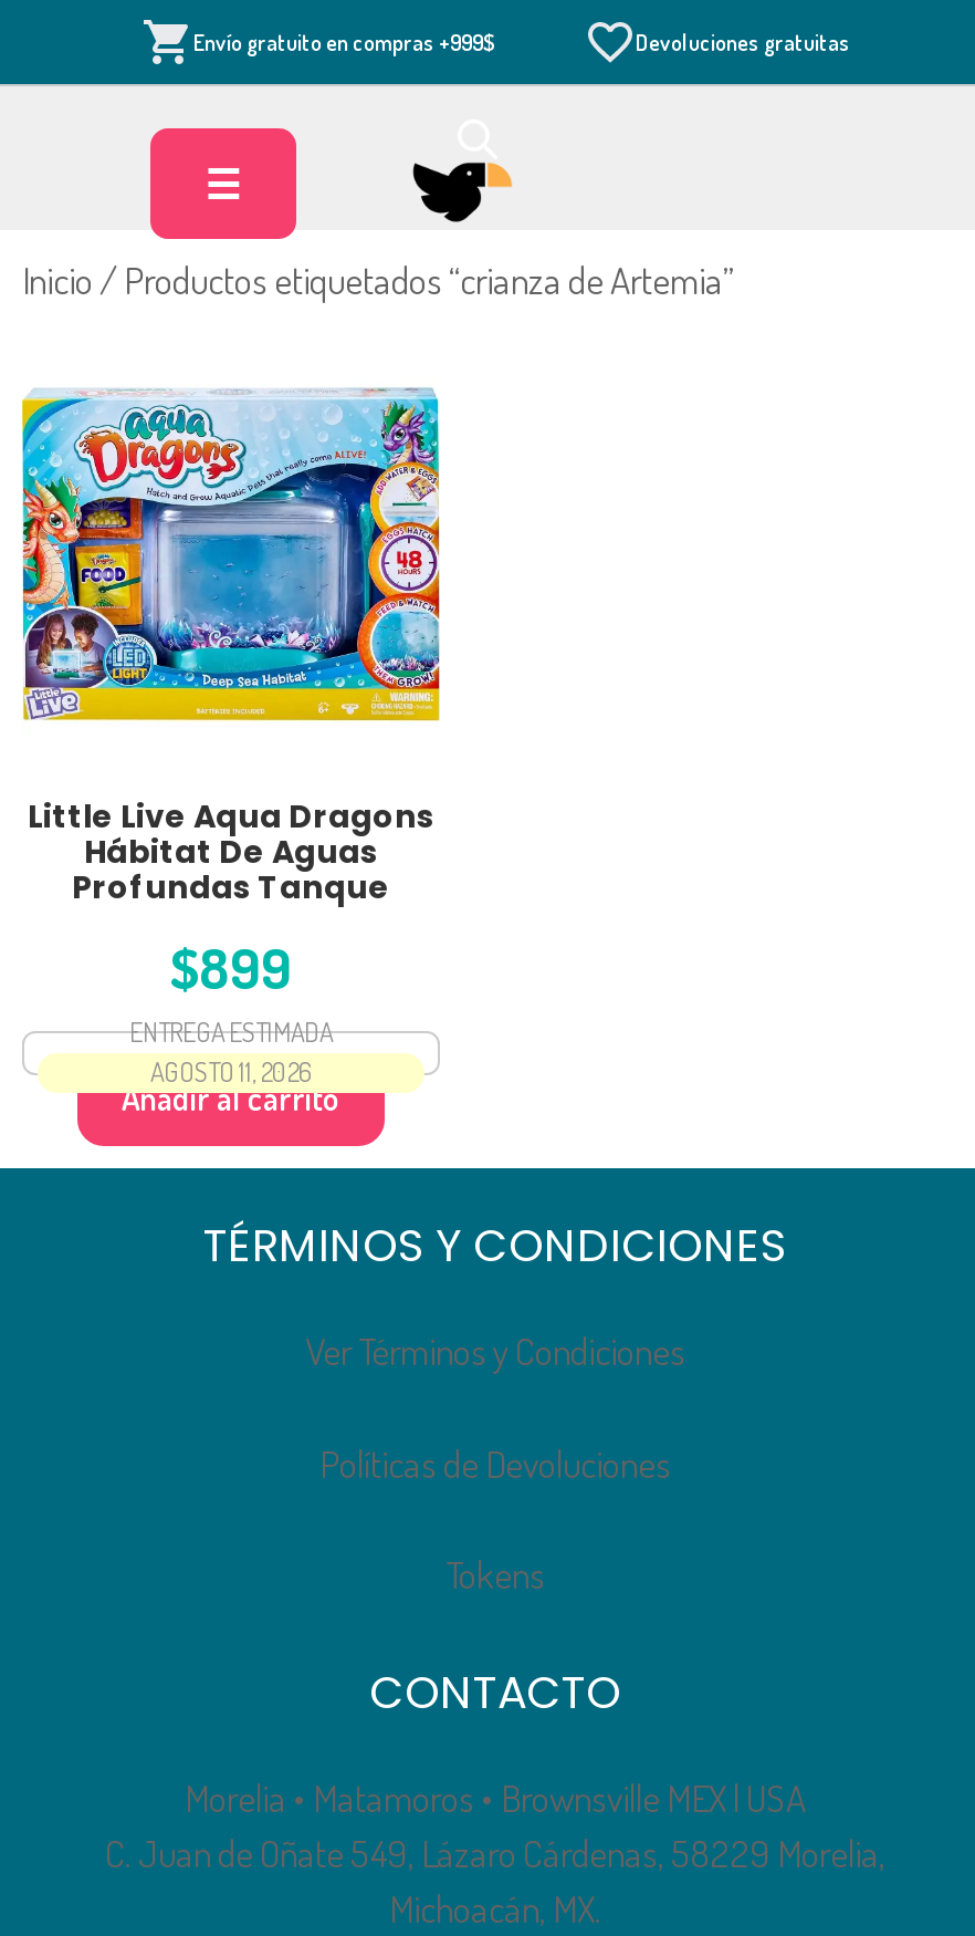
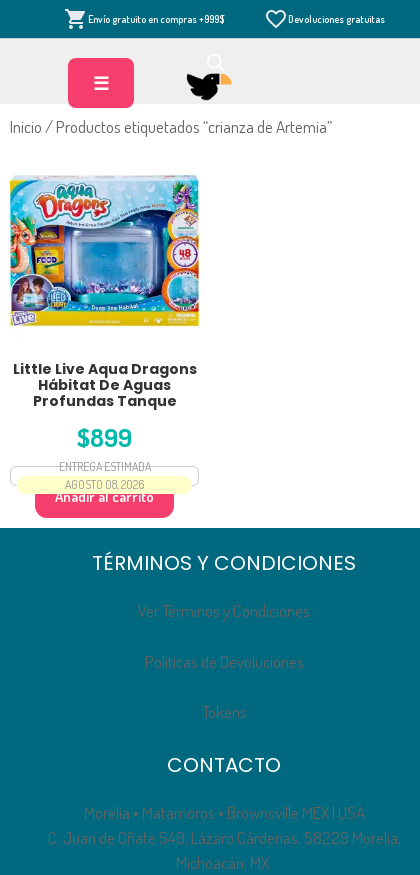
- AGOSTO 11, 2026
+ AGOSTO 08, 2026
